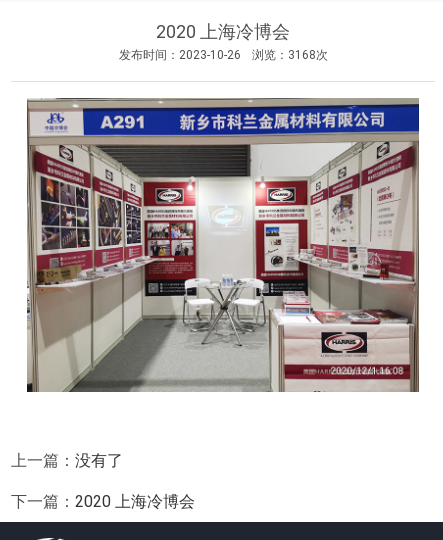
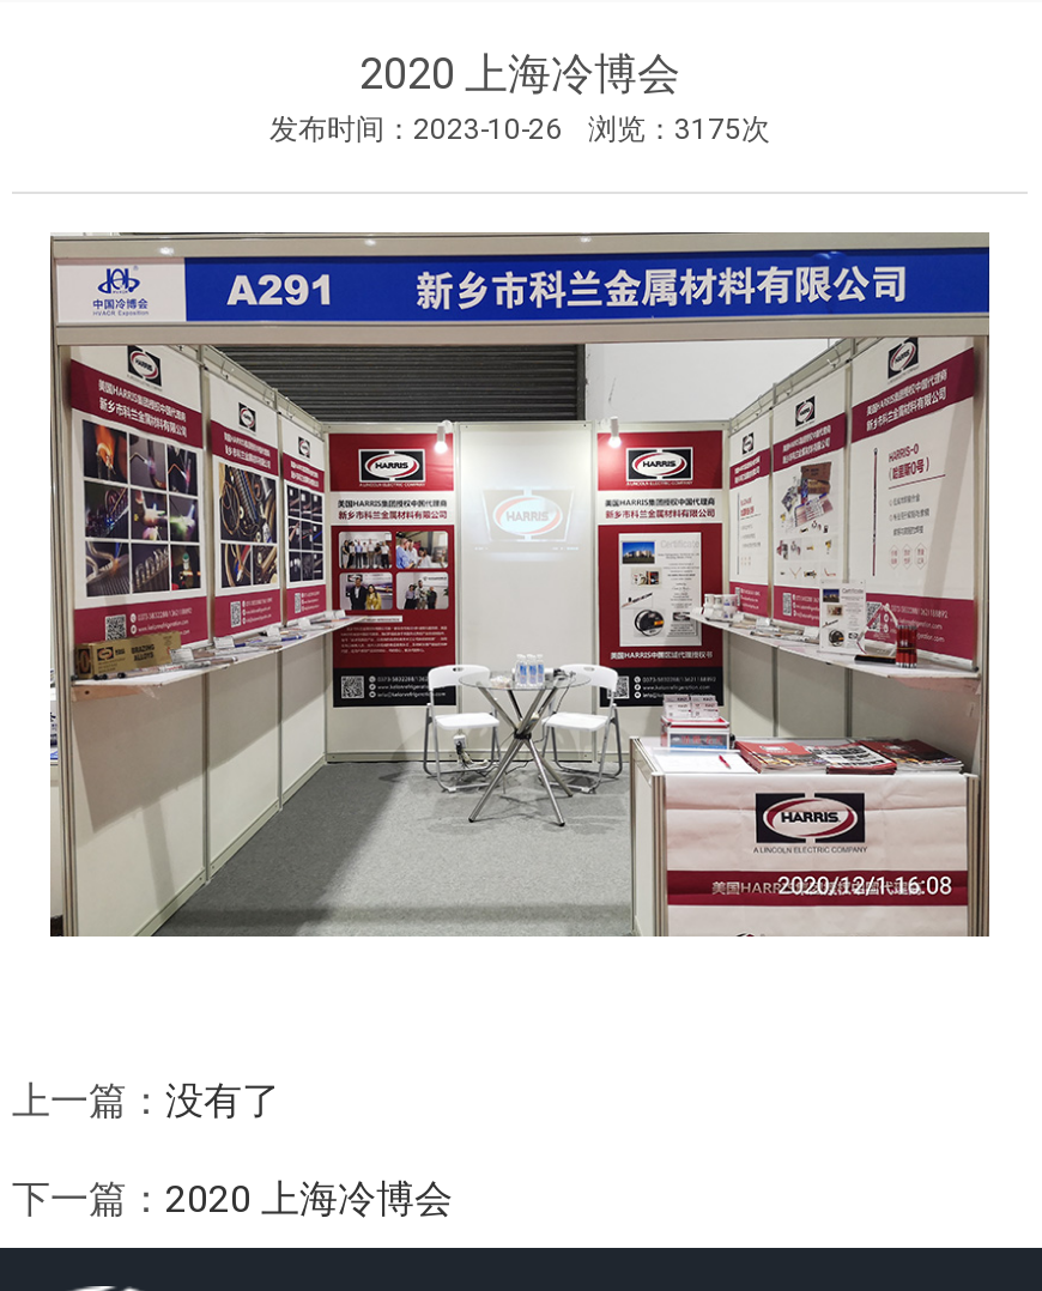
- 发布时间：2023-10-26 浏览：3168次
+ 发布时间：2023-10-26 浏览：3175次
